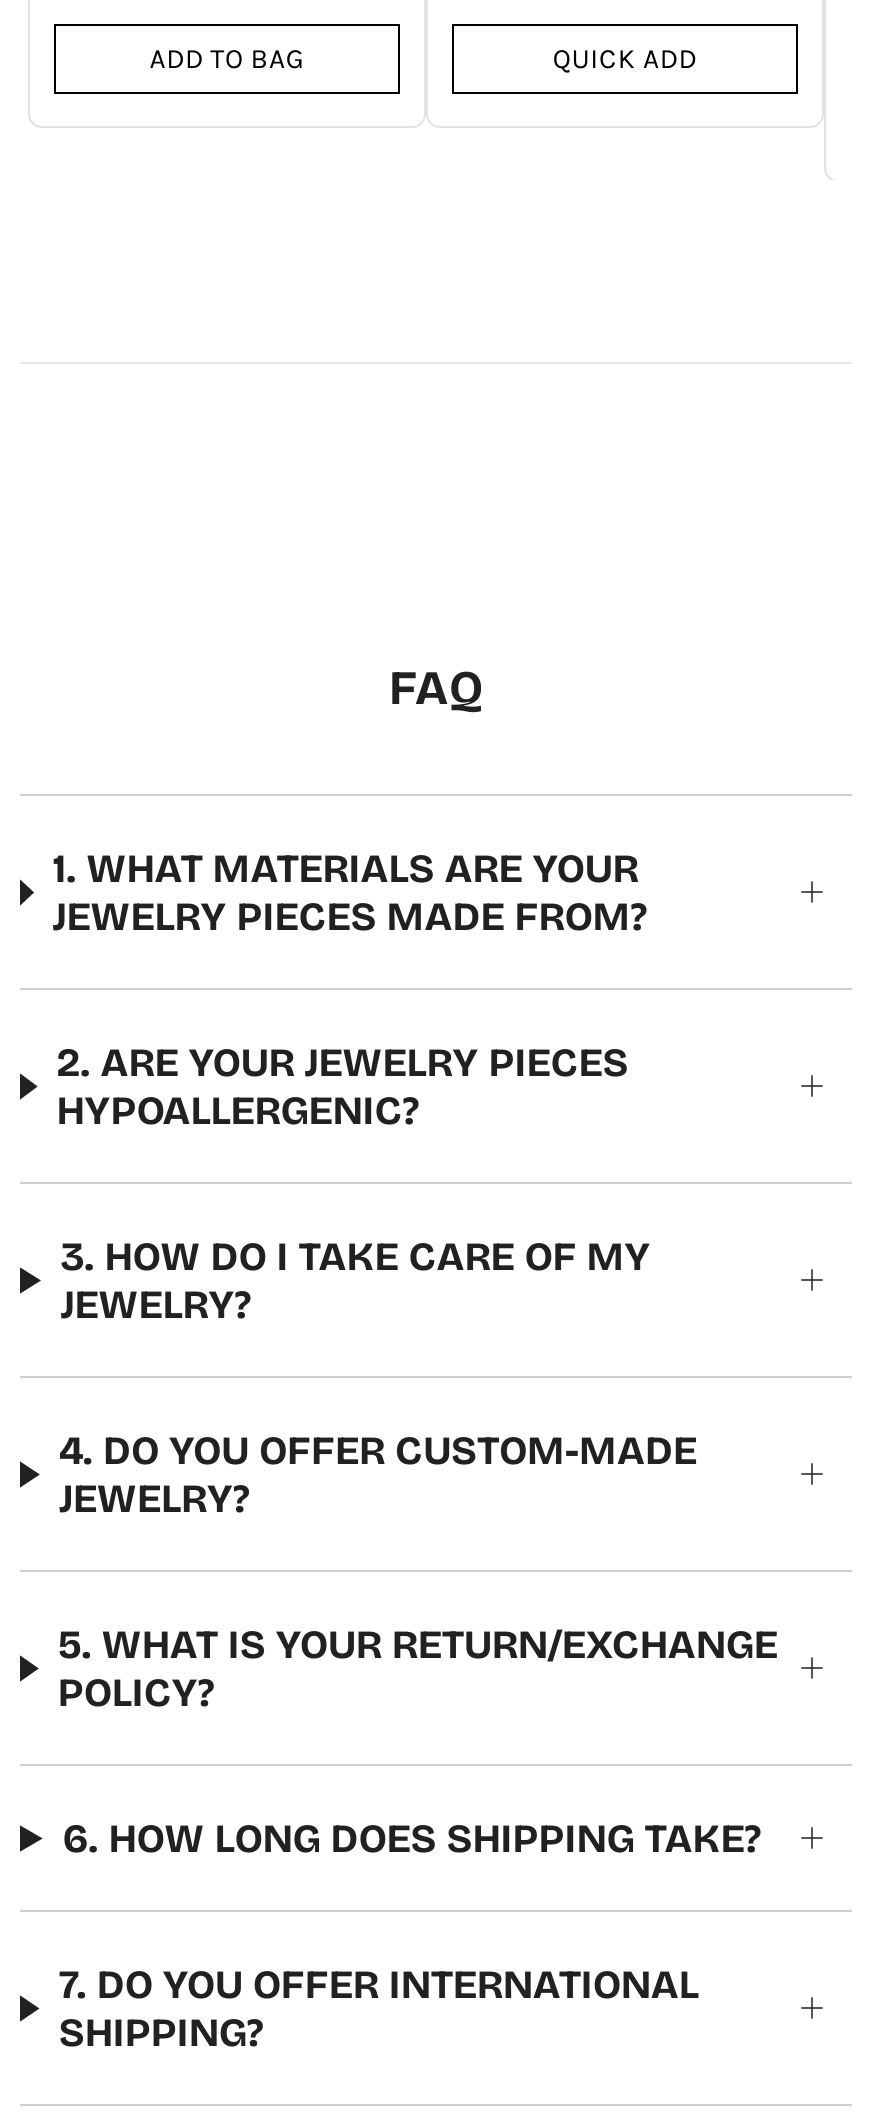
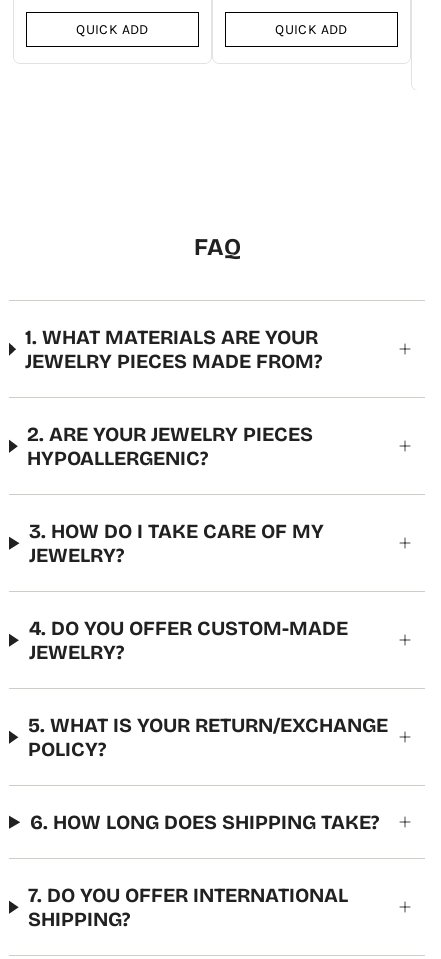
- ADD TO BAG
+ QUICK ADD
